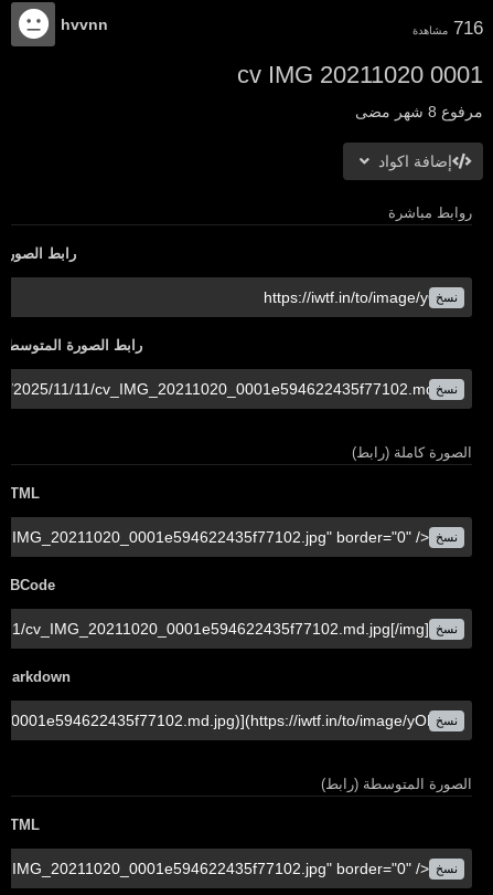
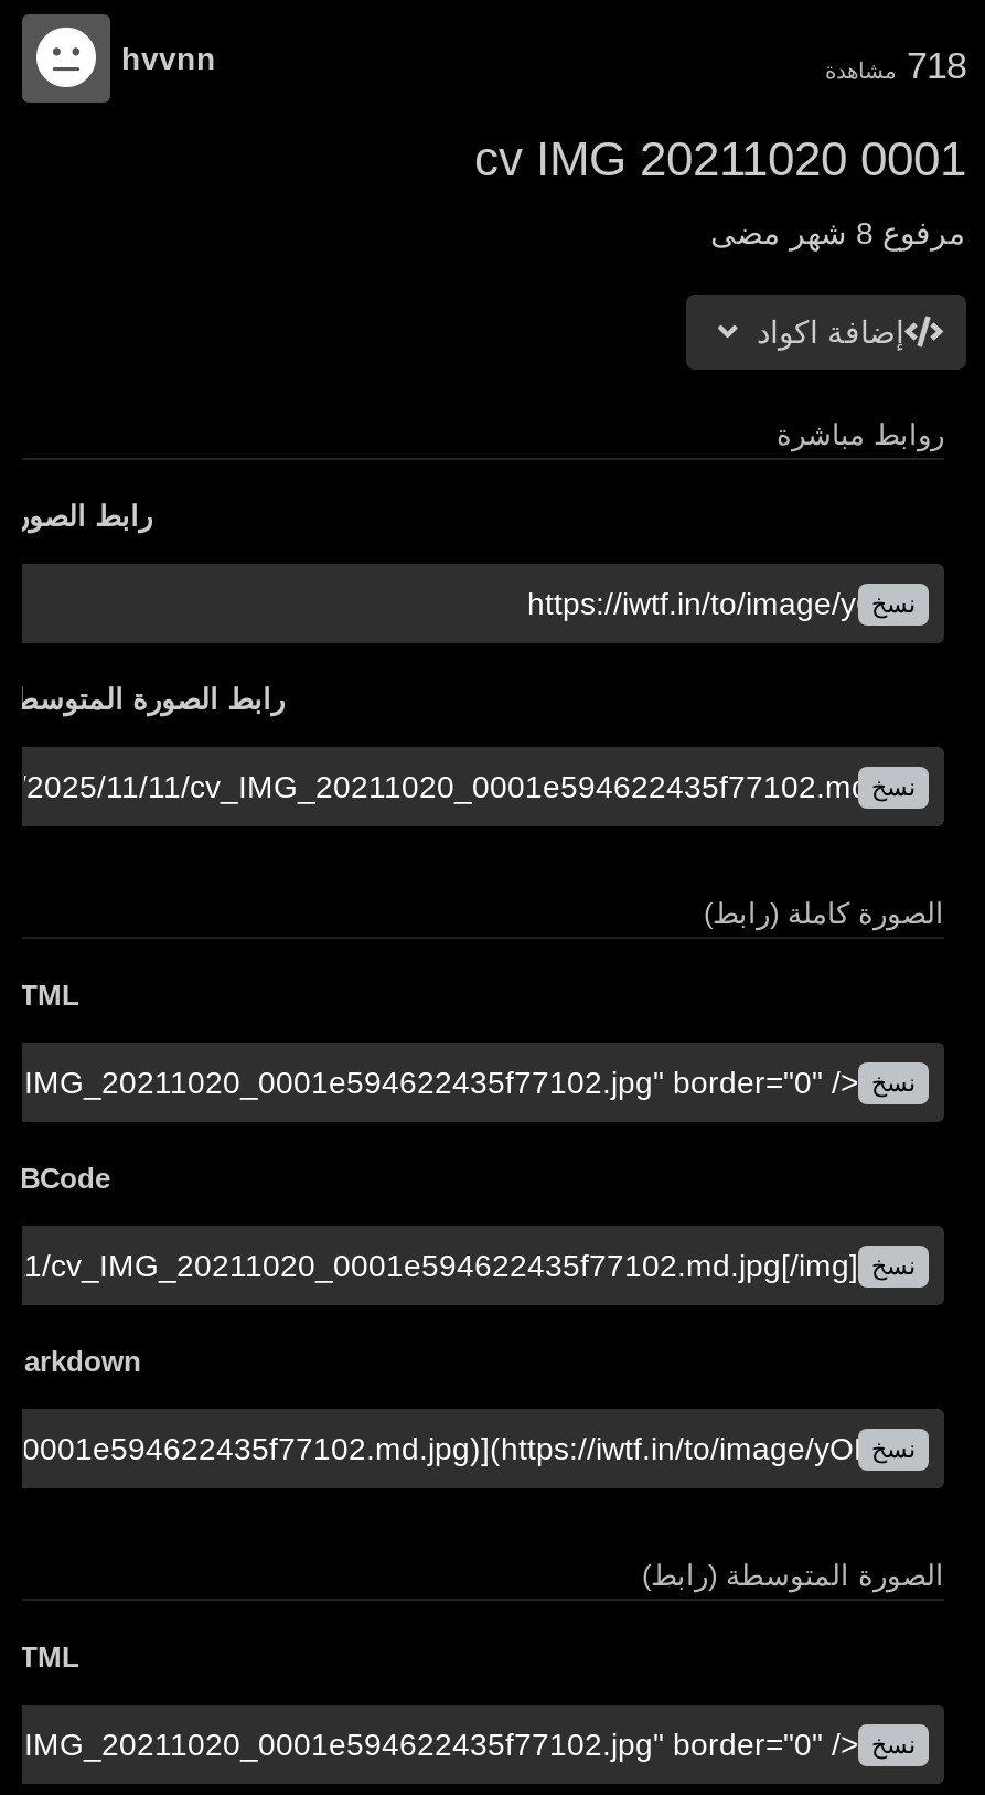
- 716 مشاهدة
+ 718 مشاهدة
